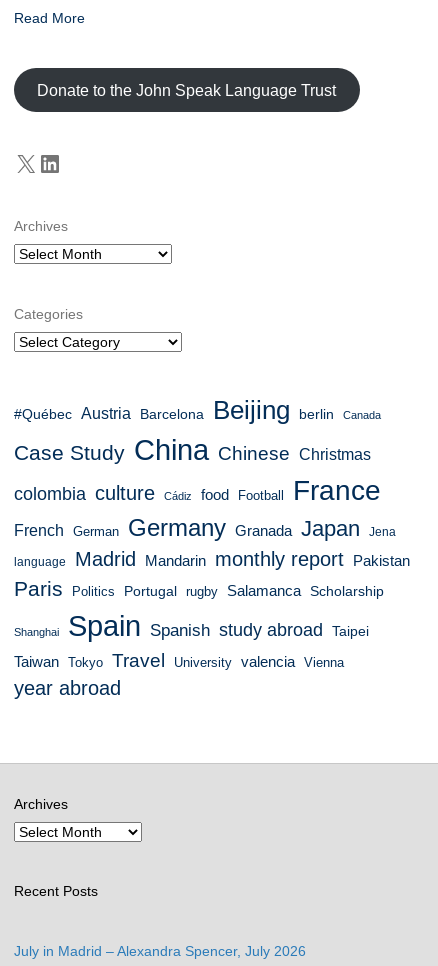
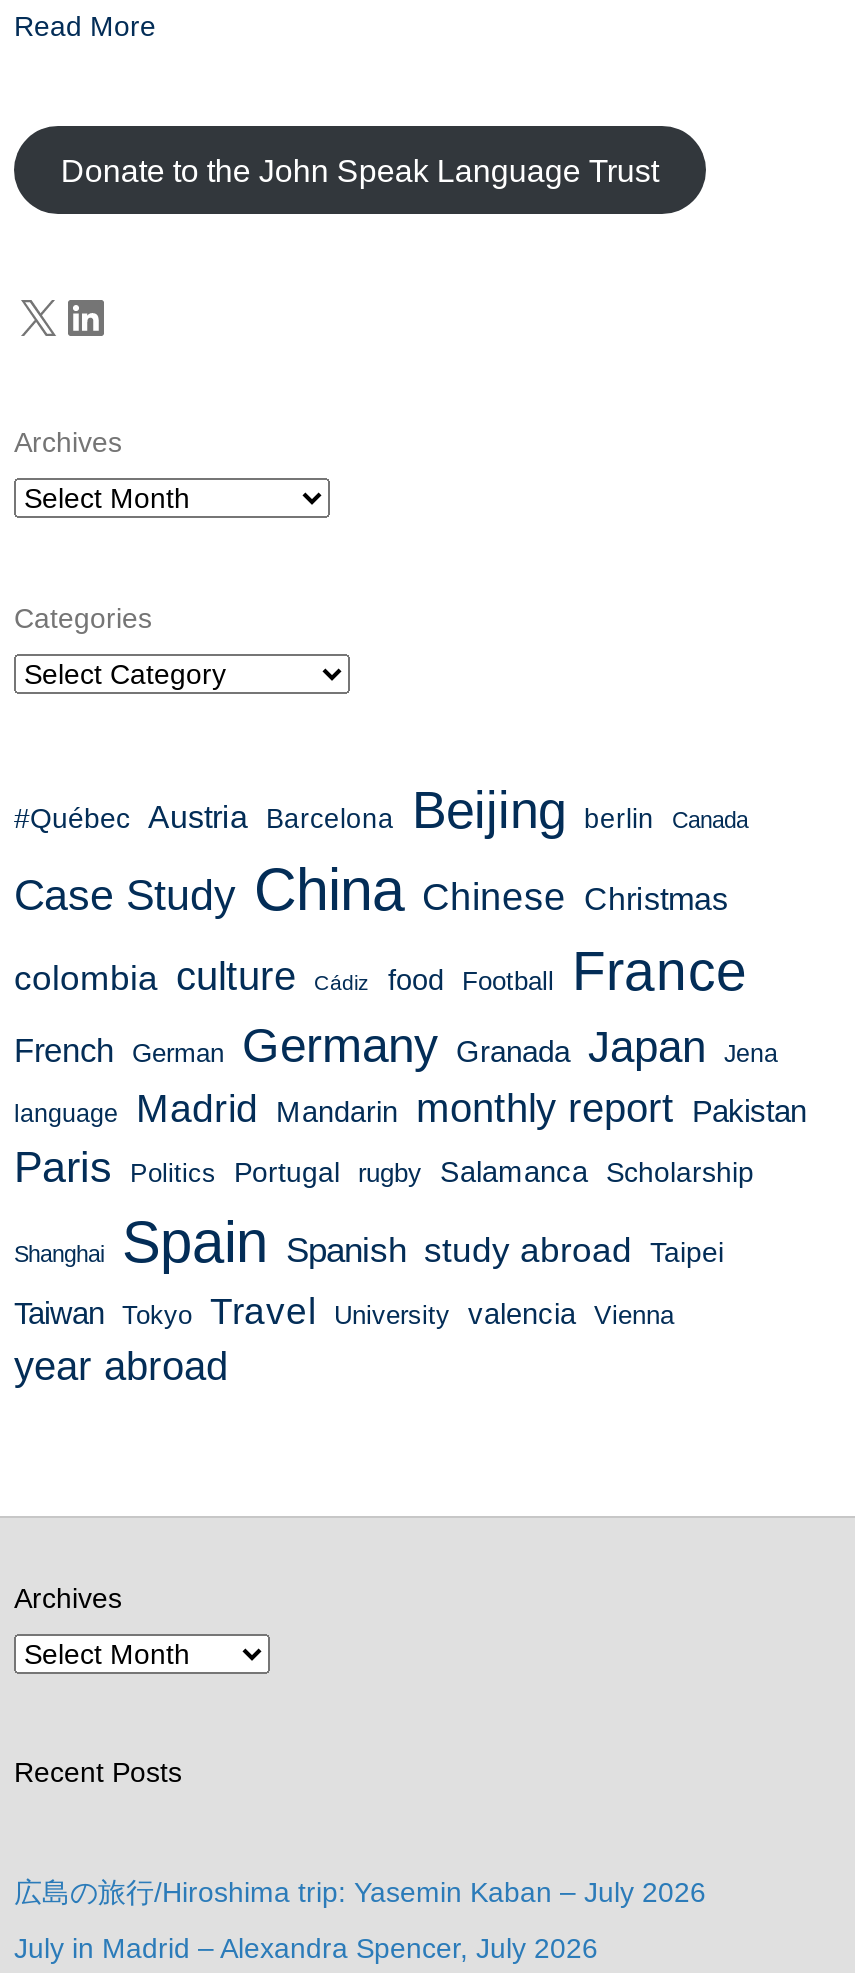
+ 広島の旅行/Hiroshima trip: Yasemin Kaban – July 2026
